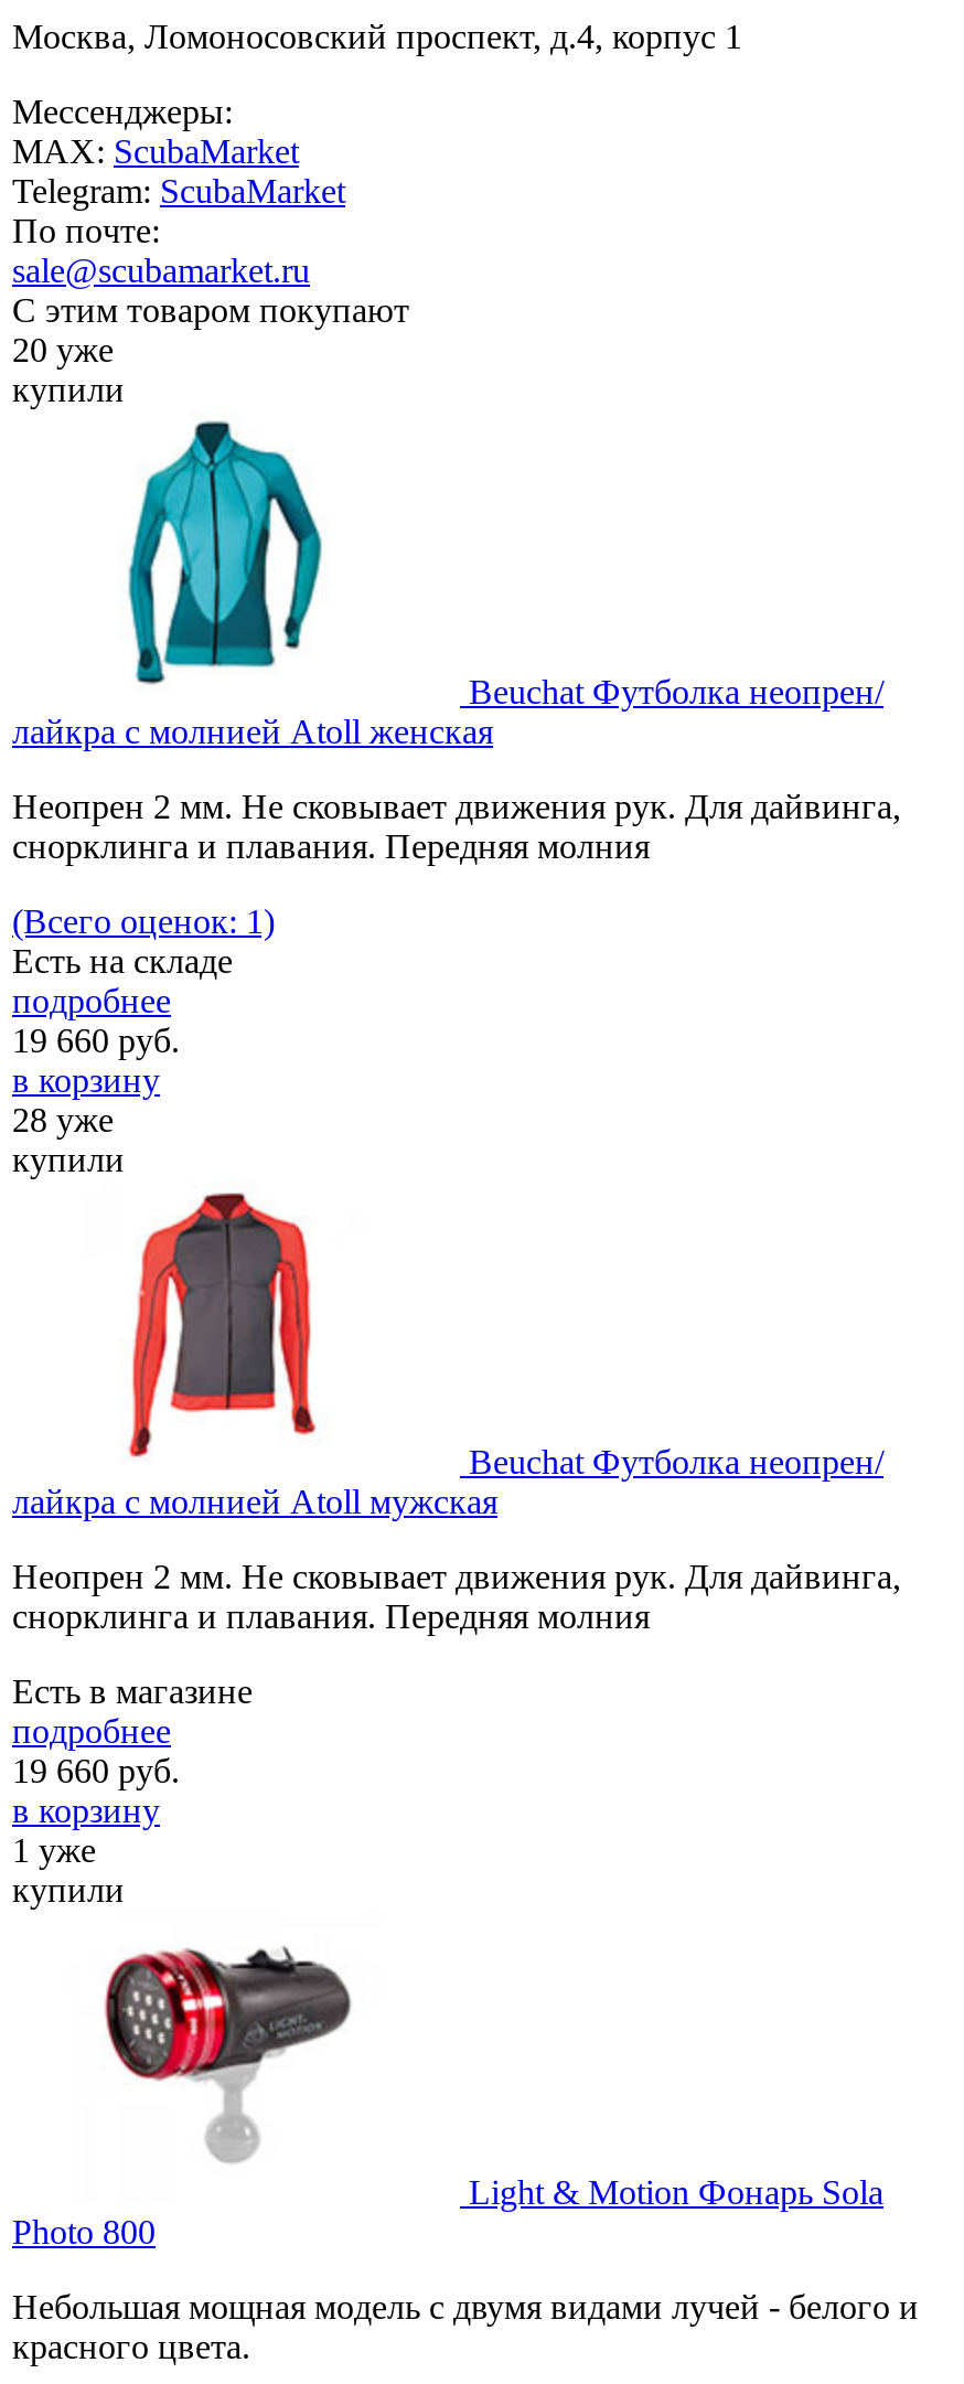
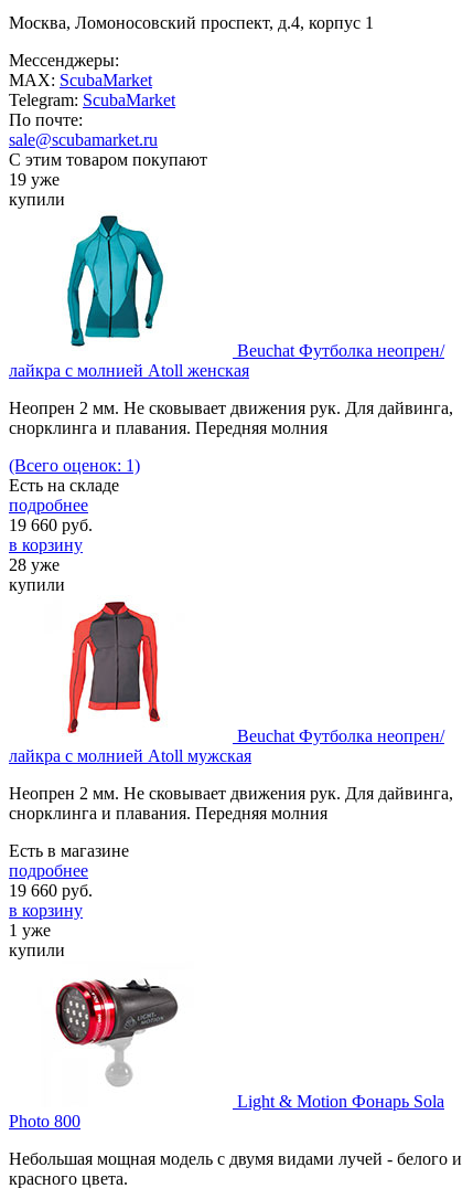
- 20 уже
+ 19 уже
